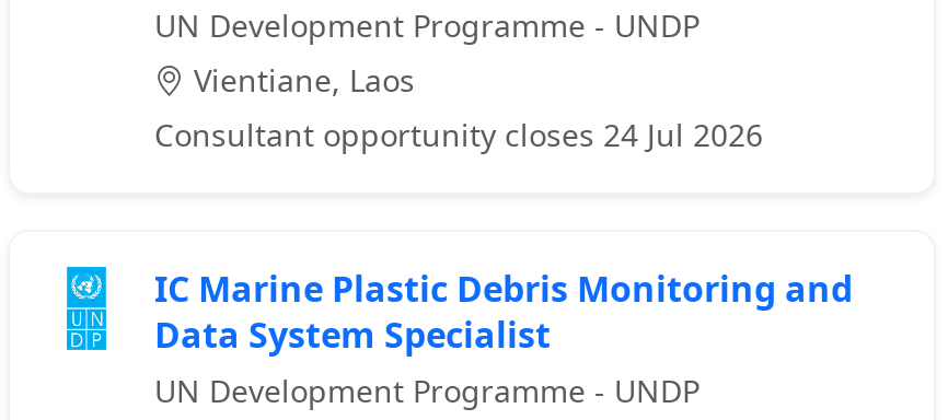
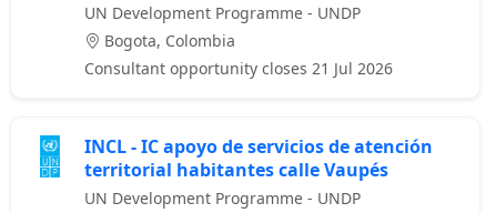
- Vientiane, Laos
- Consultant opportunity closes 24 Jul 2026
+ Bogota, Colombia
+ Consultant opportunity closes 21 Jul 2026

- IC Marine Plastic Debris Monitoring and
- Data System Specialist
+ INCL - IC apoyo de servicios de atención
+ territorial habitantes calle Vaupés
